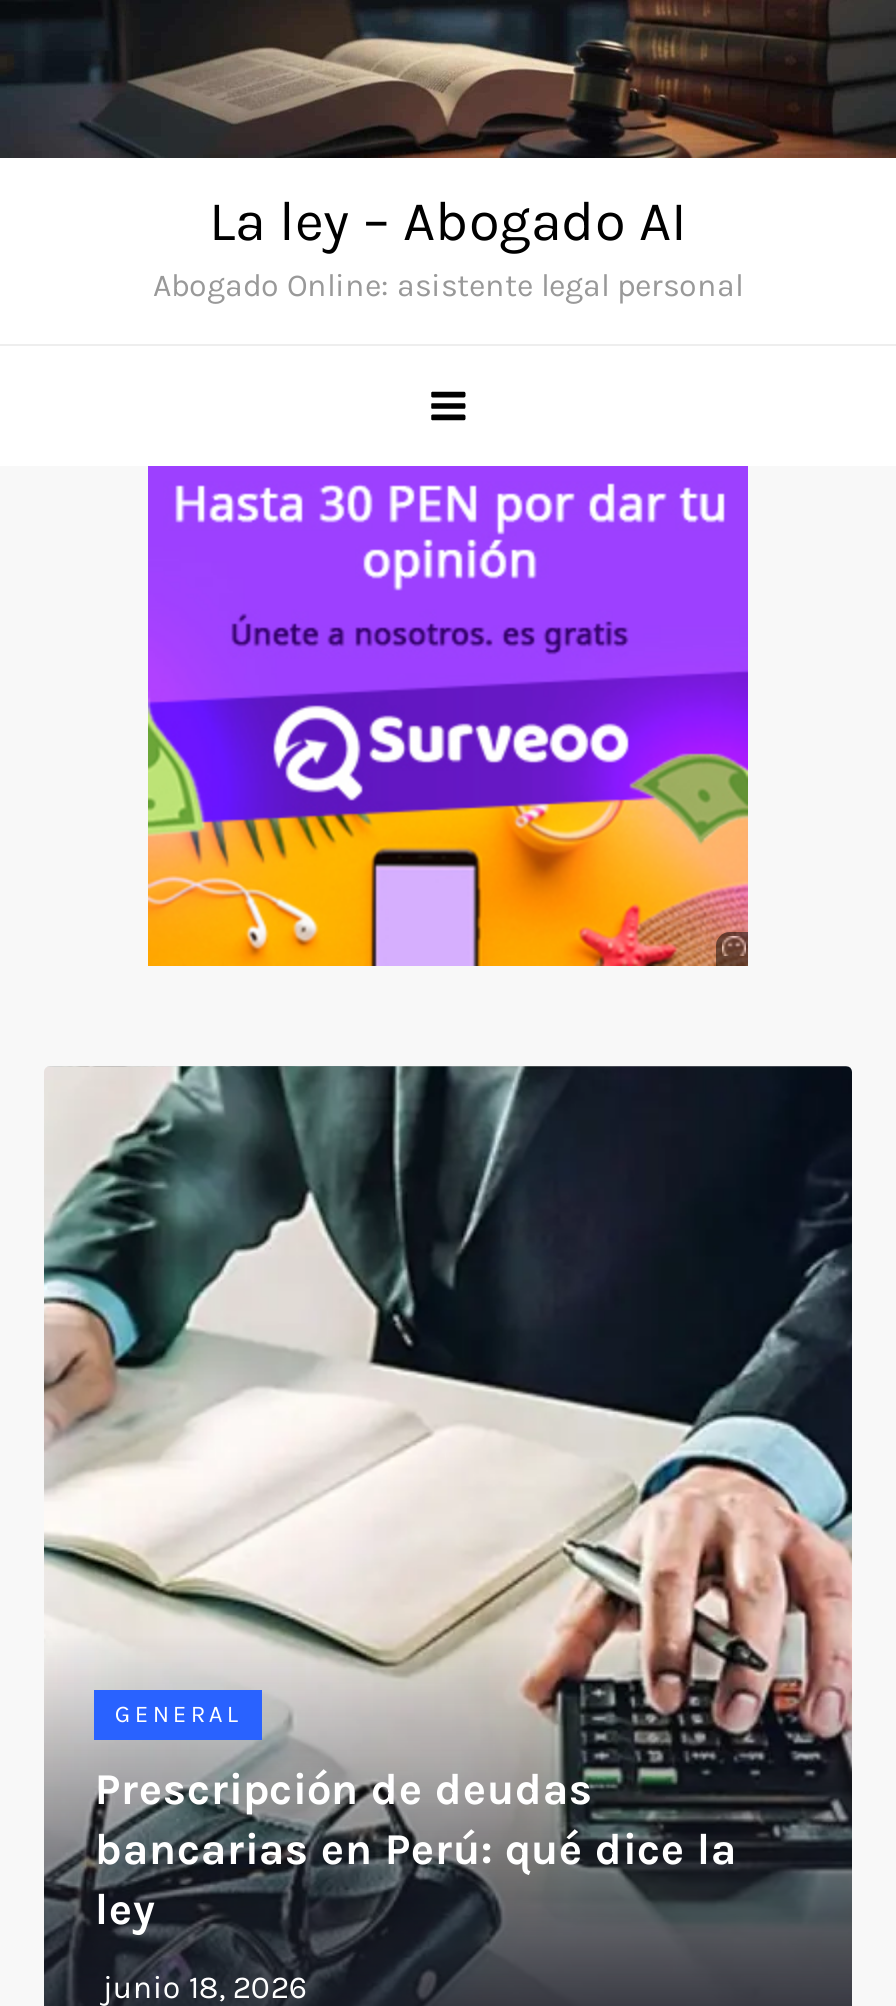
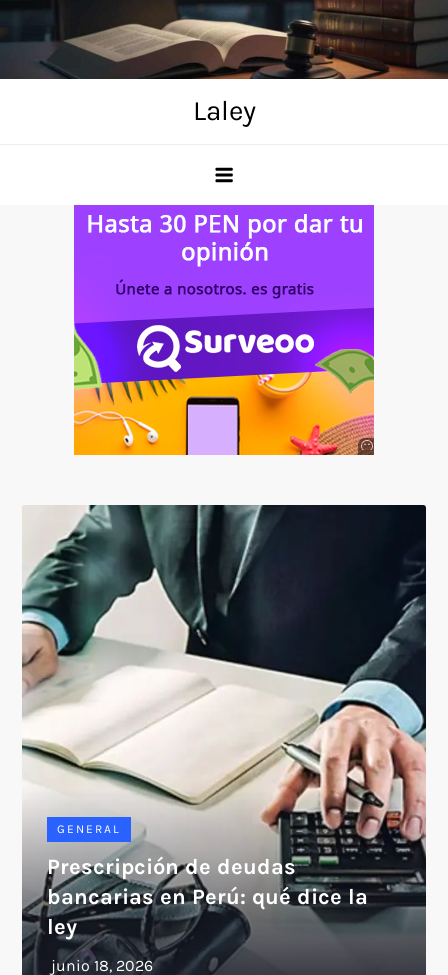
- La ley – Abogado AI
- Abogado Online: asistente legal personal
+ Laley
